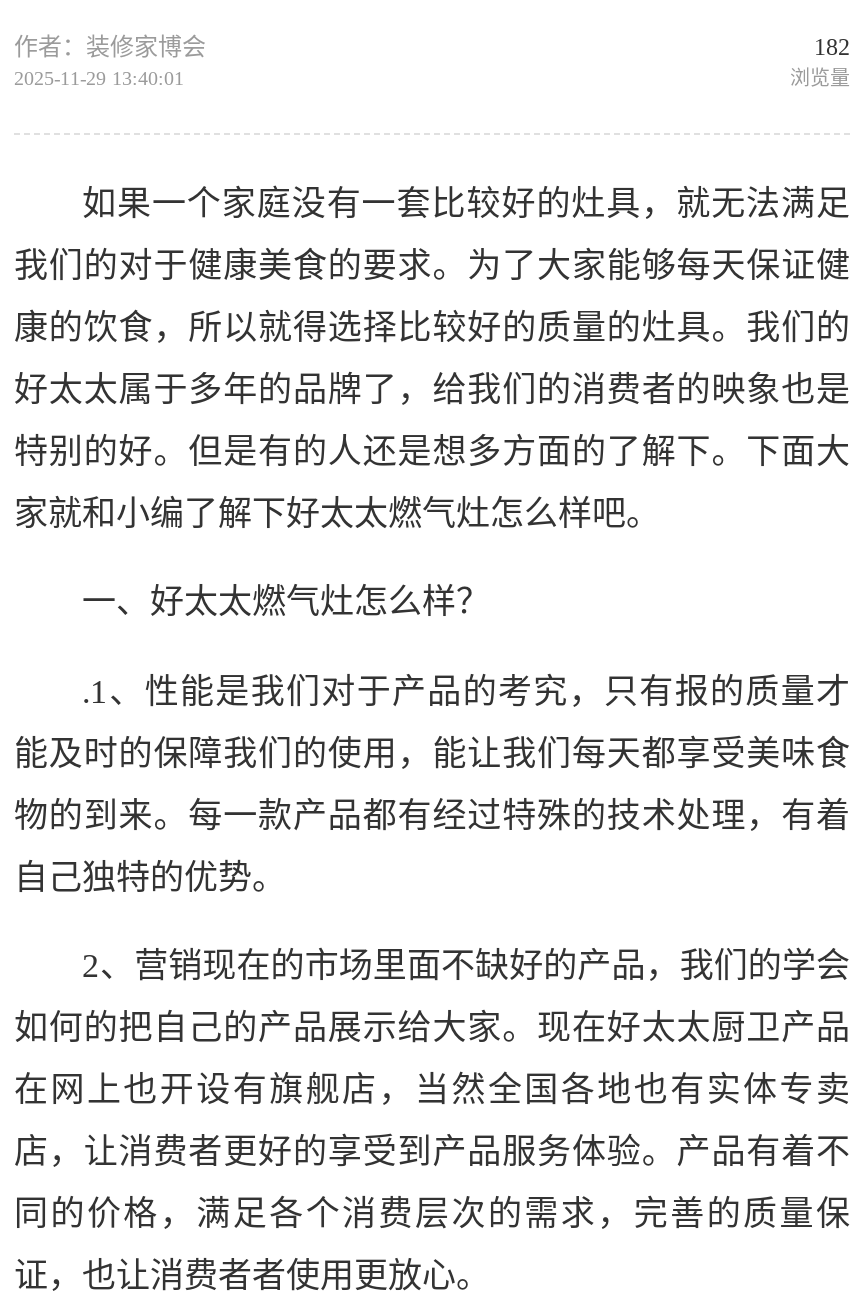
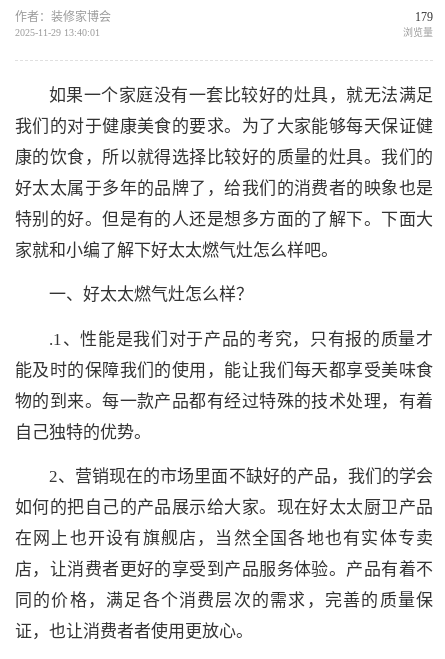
- 182
+ 179
